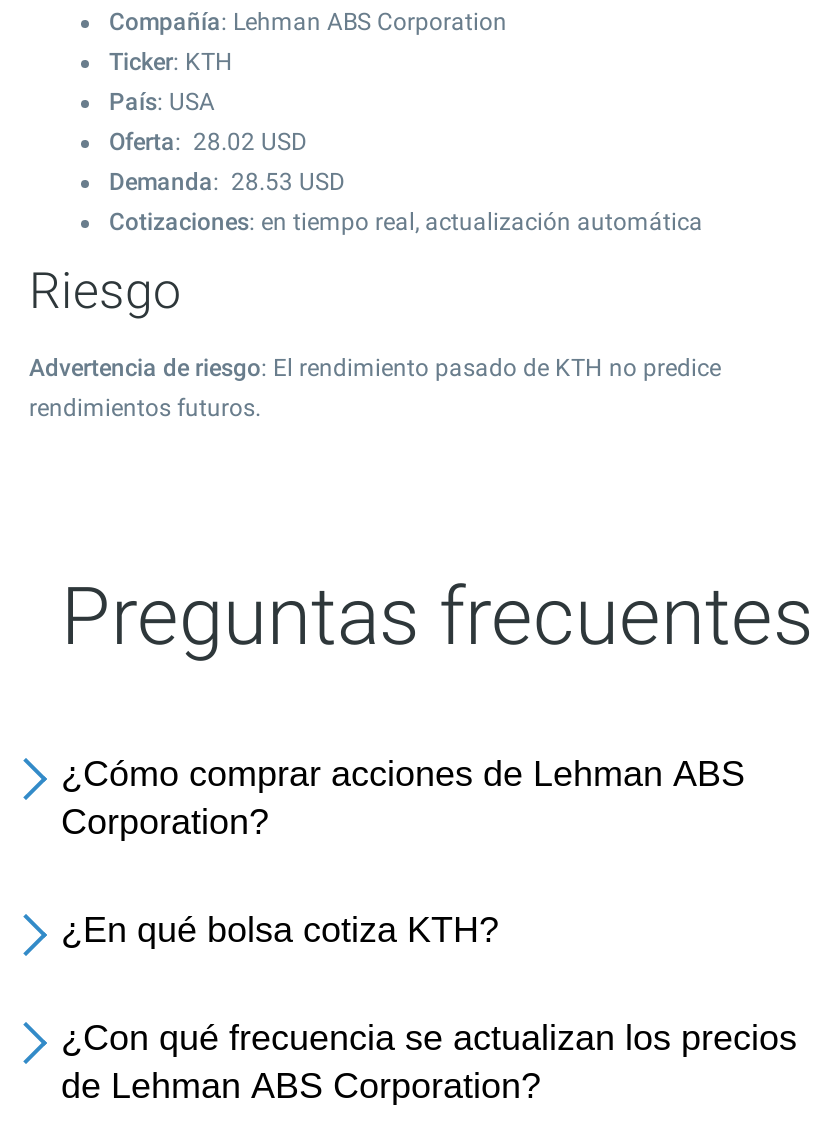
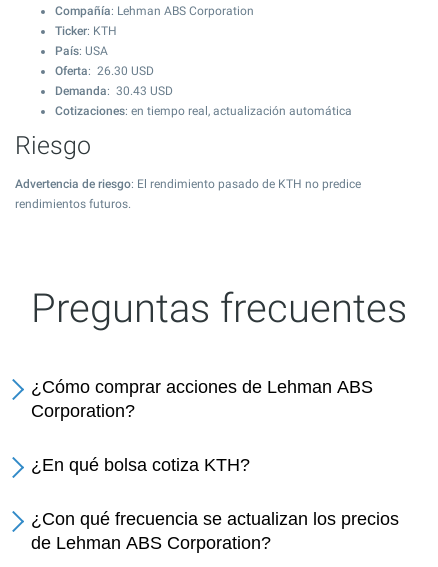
- Oferta: 28.02 USD
+ Oferta: 26.30 USD

- Demanda: 28.53 USD
+ Demanda: 30.43 USD
